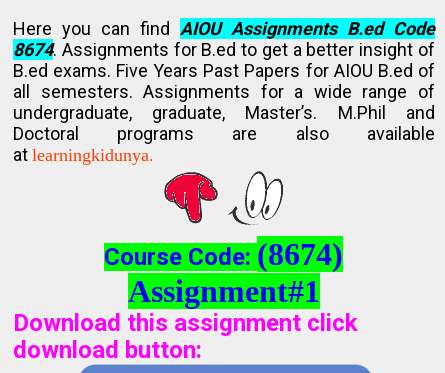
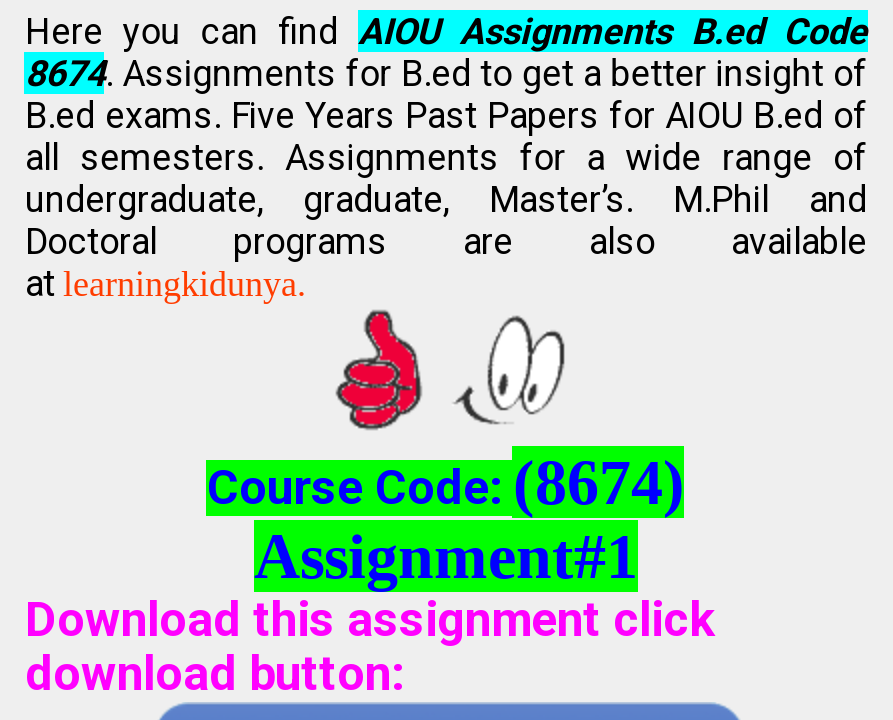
- [image]
+ [image]
